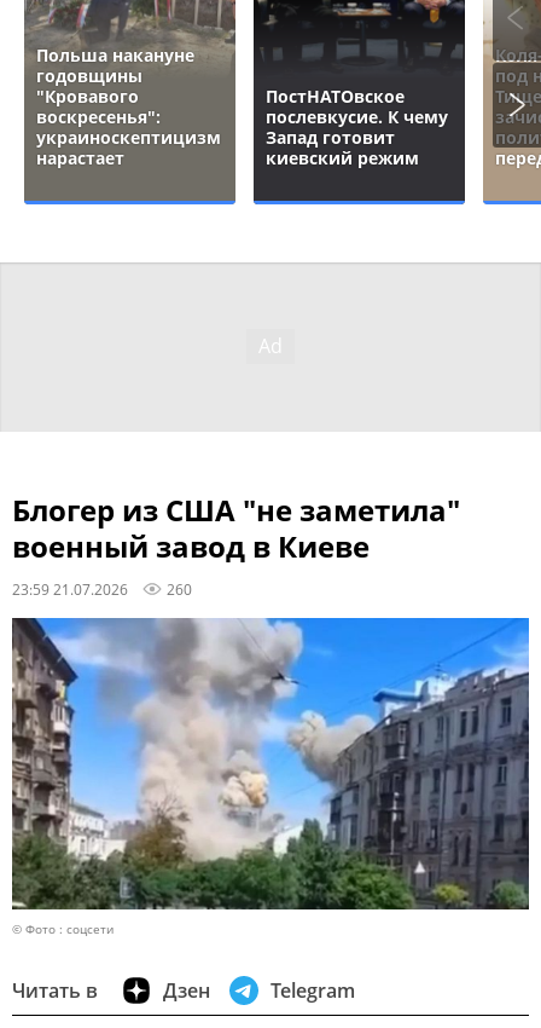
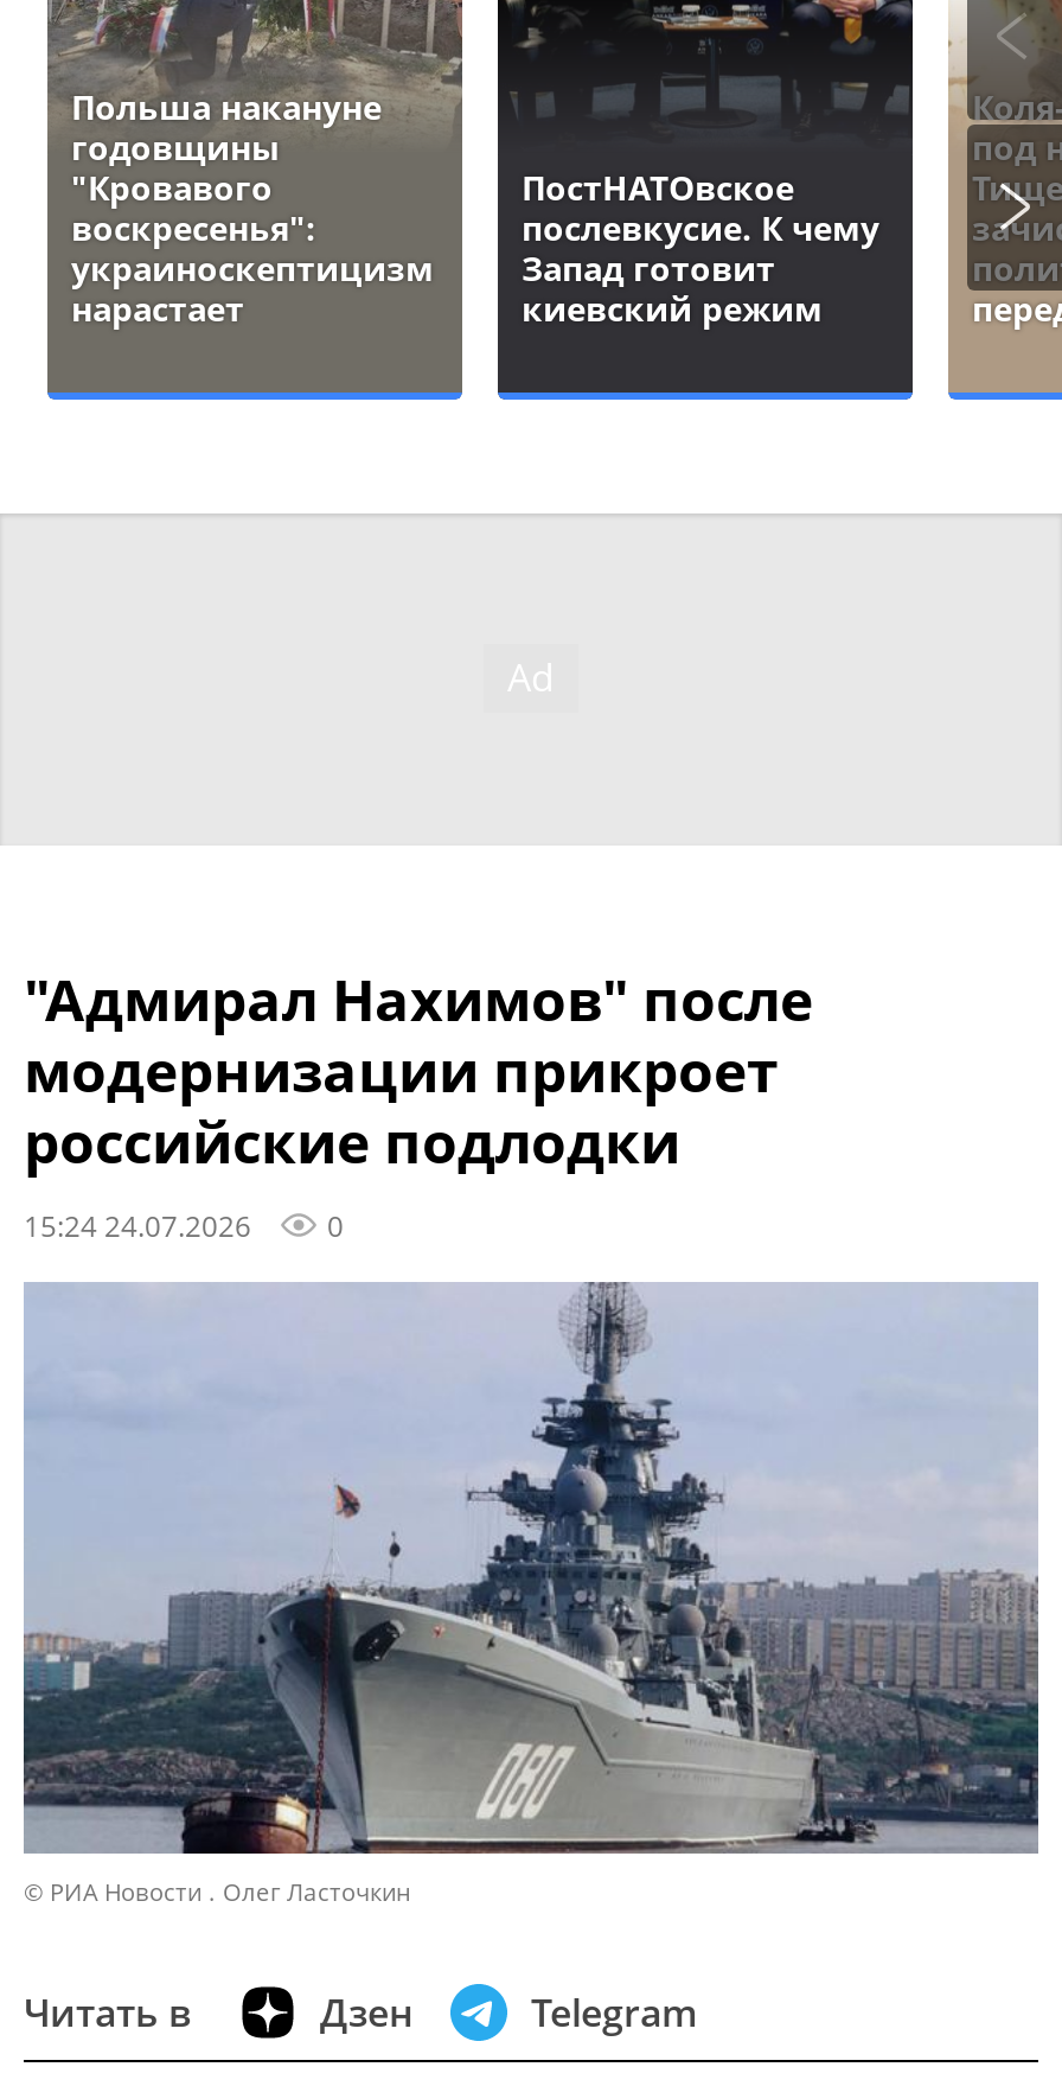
- Блогер из США "не заметила"
- военный завод в Киеве
- 23:59 21.07.2026
- 260
+ "Адмирал Нахимов" после
+ модернизации прикроет
+ российские подлодки
+ 15:24 24.07.2026
+ 0

- [image]
- © Фото : соцсети
+ [image]
+ © РИА Новости . Олег Ласточкин
